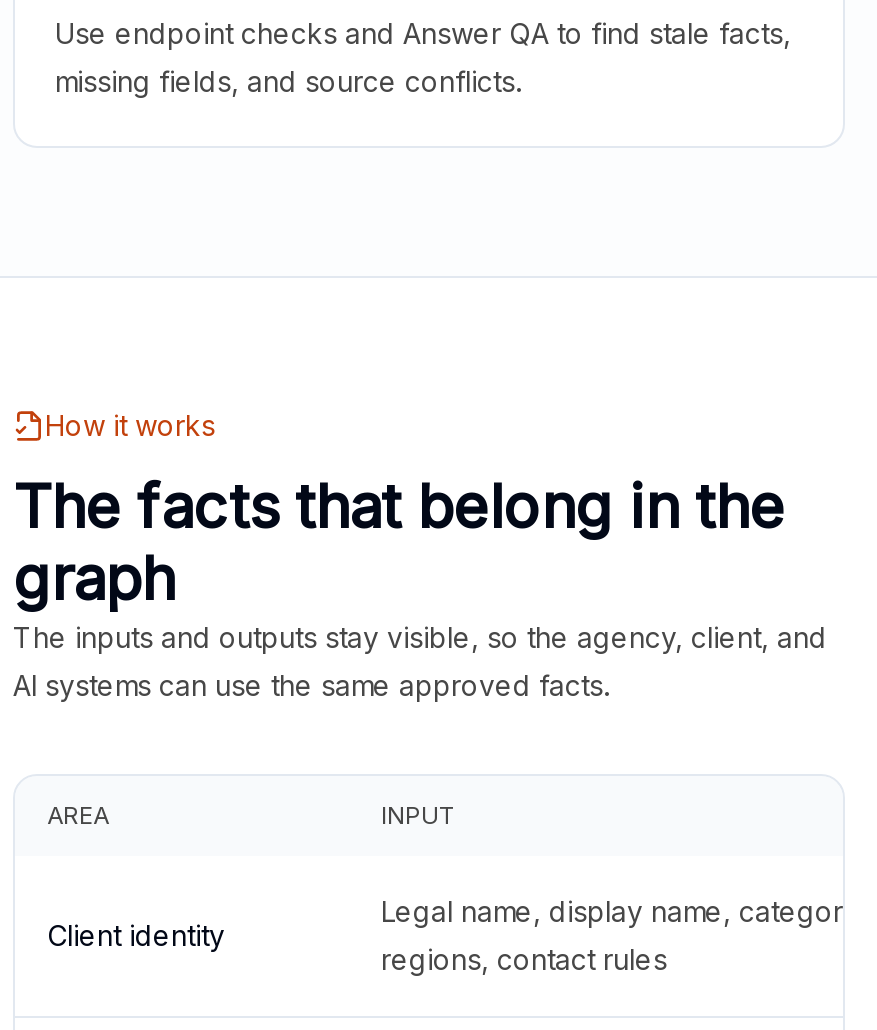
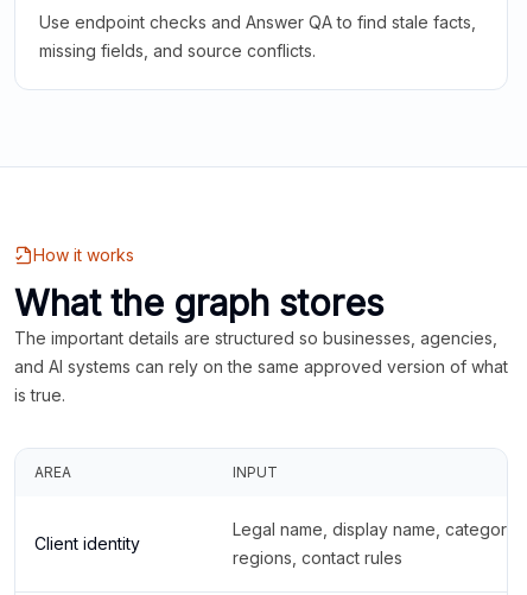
- The facts that belong in the
- graph
- The inputs and outputs stay visible, so the agency, client, and
- AI systems can use the same approved facts.
+ What the graph stores
+ The important details are structured so businesses, agencies,
+ and AI systems can rely on the same approved version of what
+ is true.
